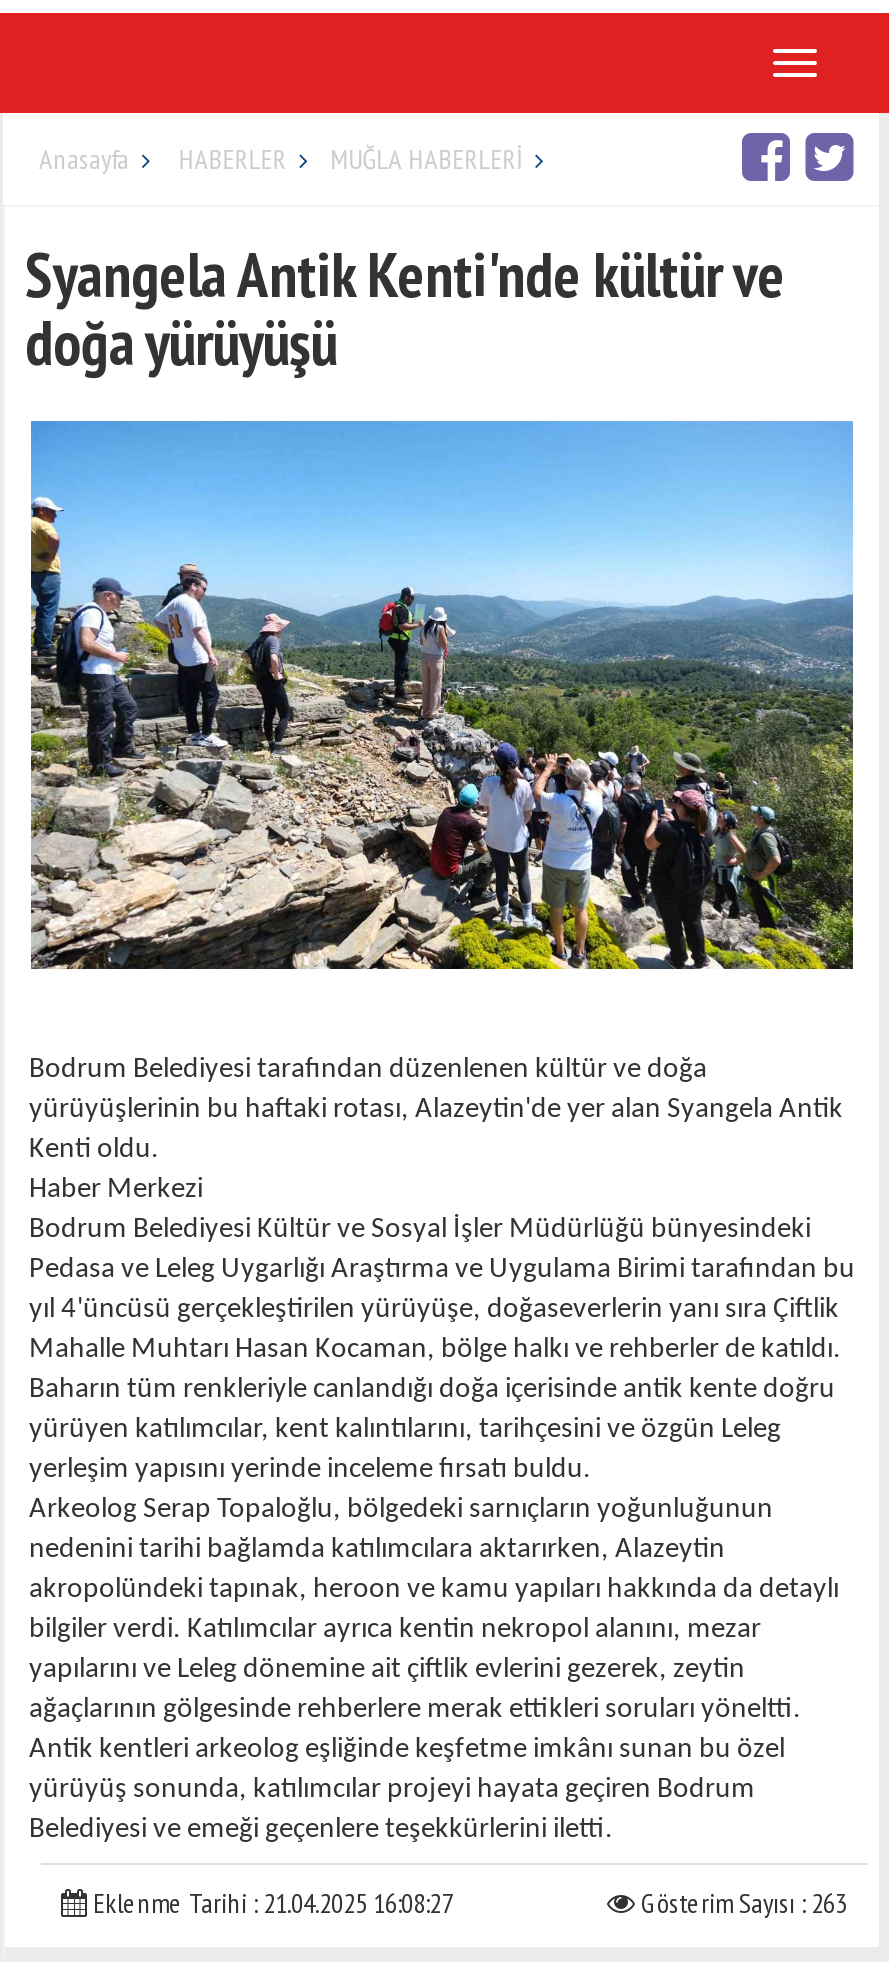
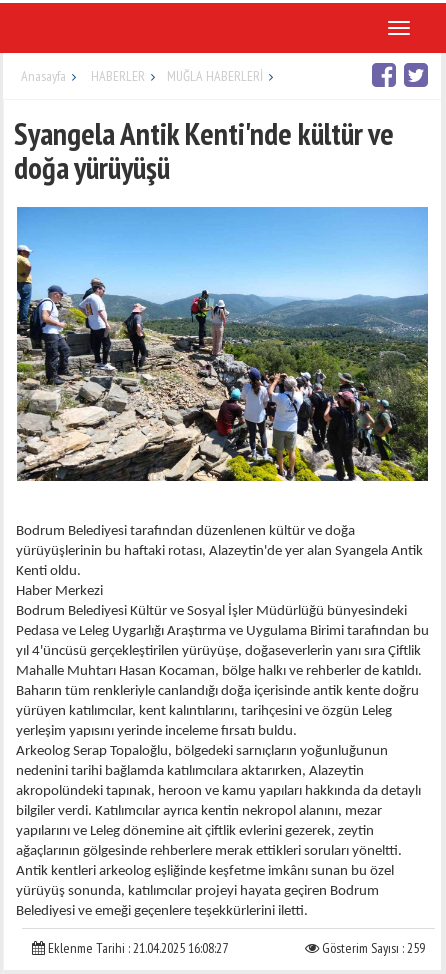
- Gösterim Sayısı : 263
+ Gösterim Sayısı : 259
